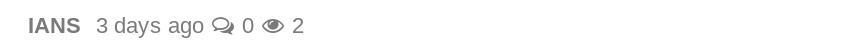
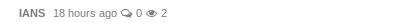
- IANS 3 days ago
+ IANS 18 hours ago
